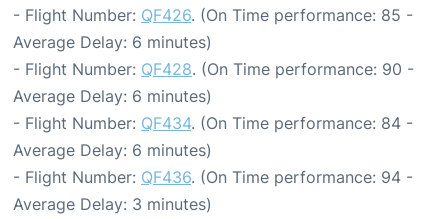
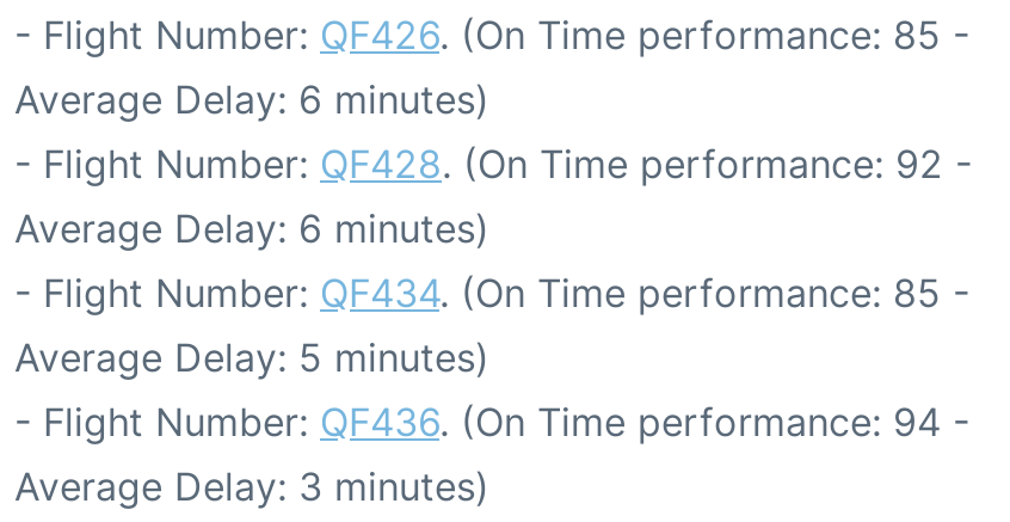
- - Flight Number: QF428. (On Time performance: 90 -
+ - Flight Number: QF428. (On Time performance: 92 -

- - Flight Number: QF434. (On Time performance: 84 -
+ - Flight Number: QF434. (On Time performance: 85 -

- Average Delay: 6 minutes)
+ Average Delay: 5 minutes)
